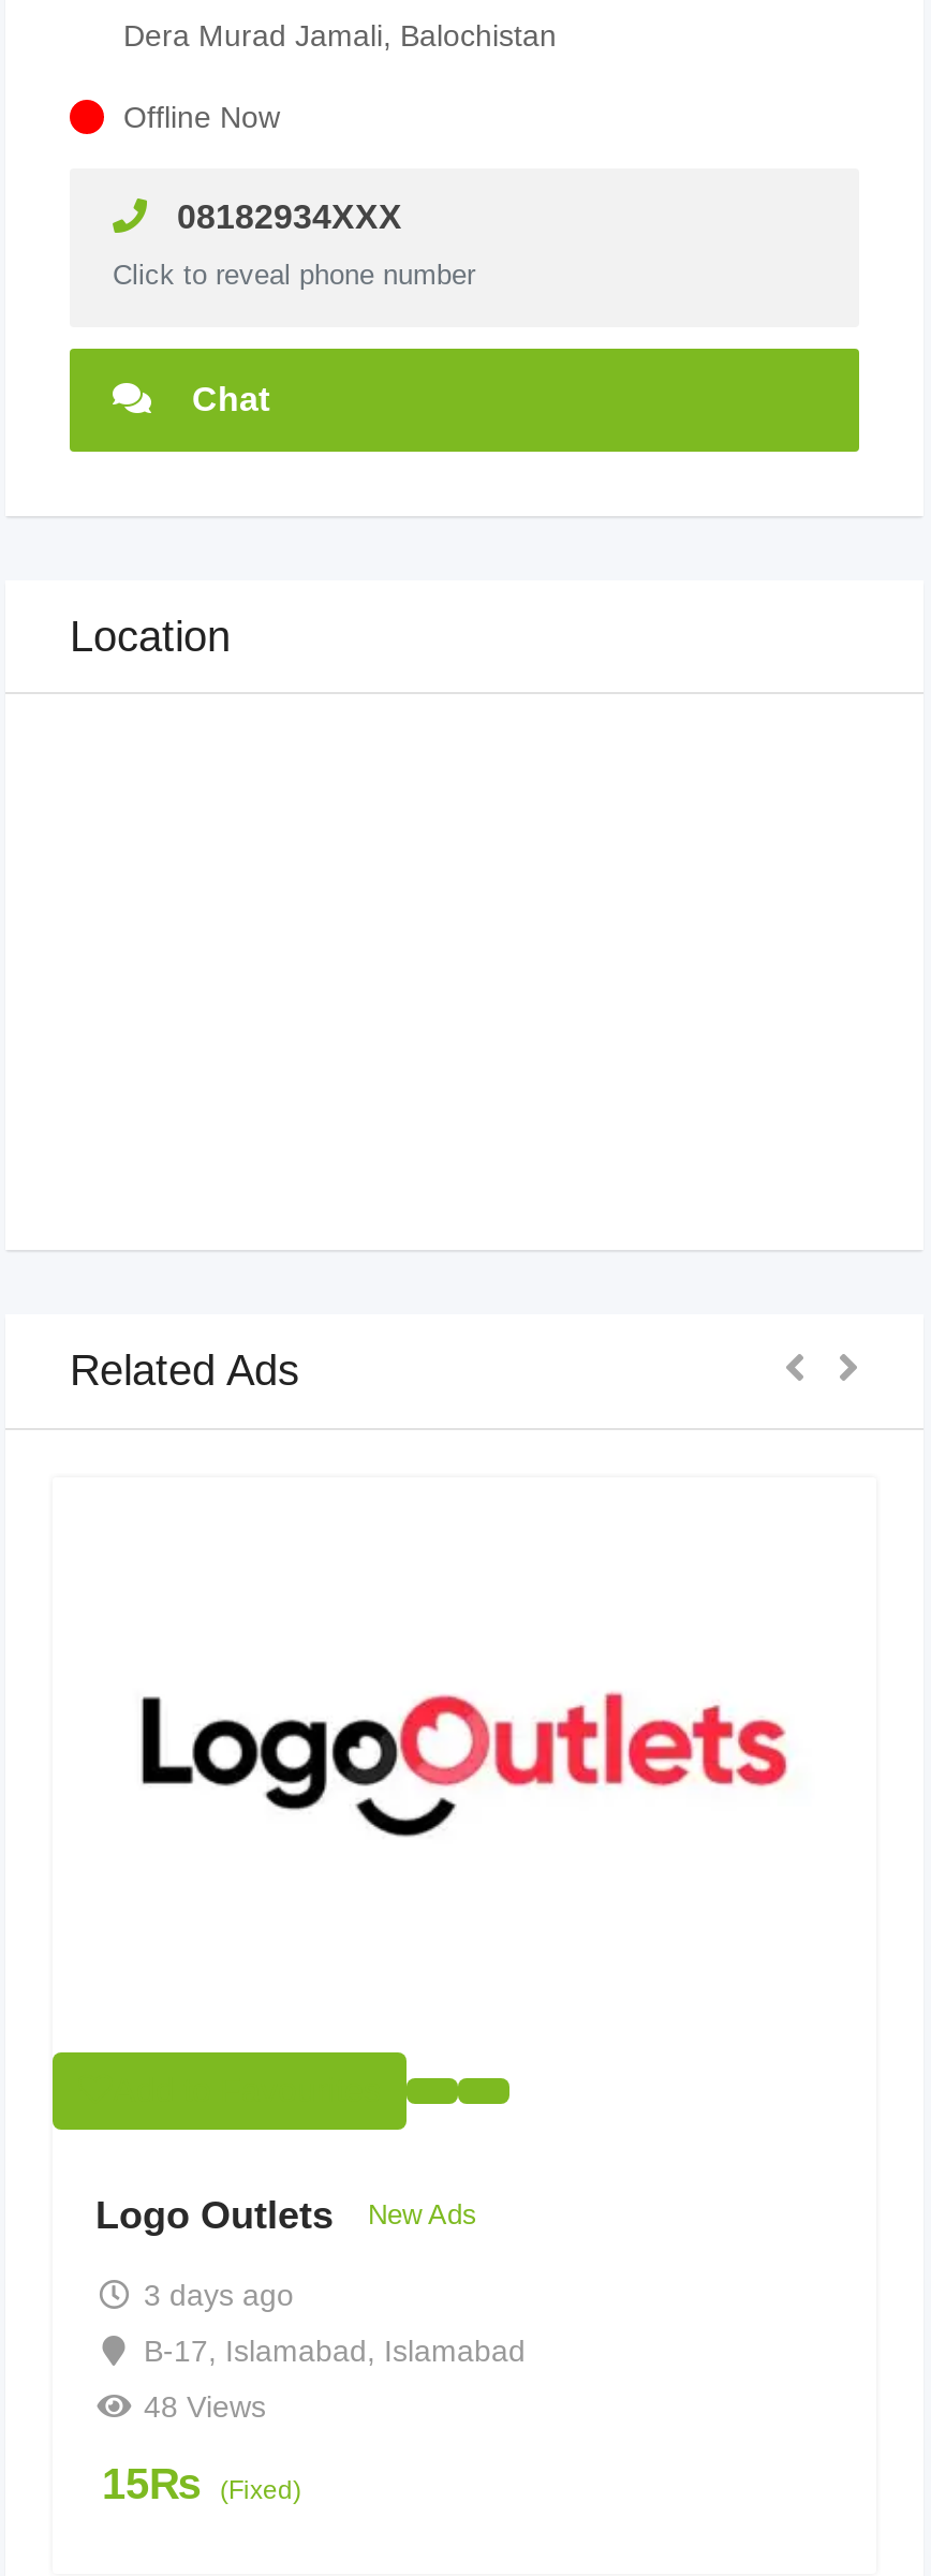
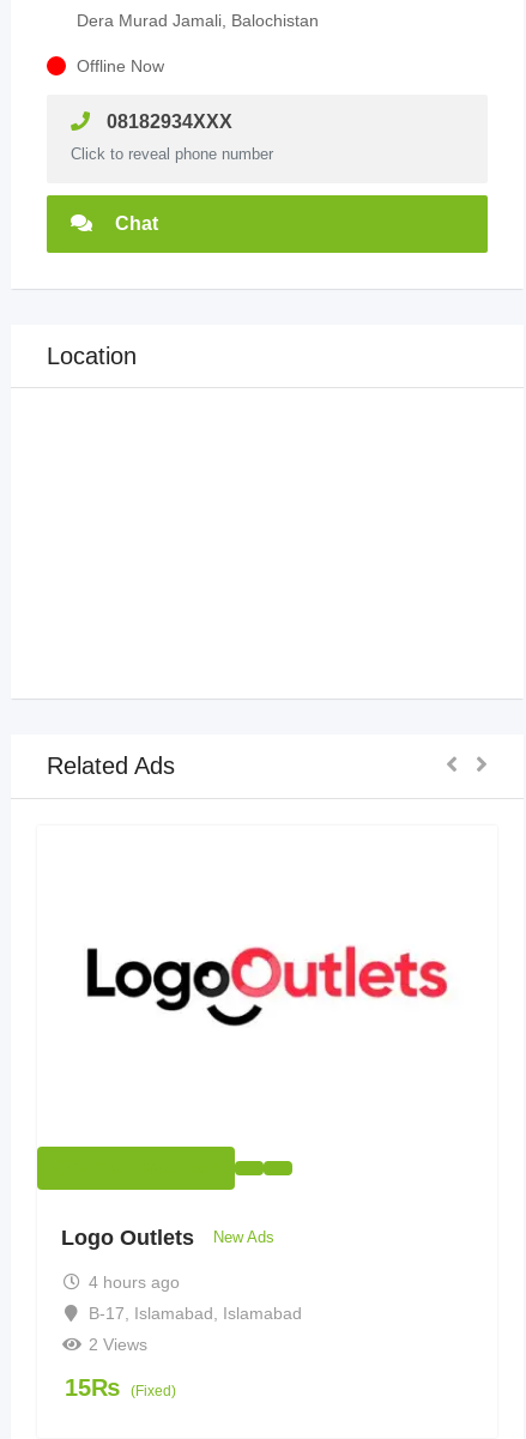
- 3 days ago
+ 4 hours ago

- 48 Views
+ 2 Views
